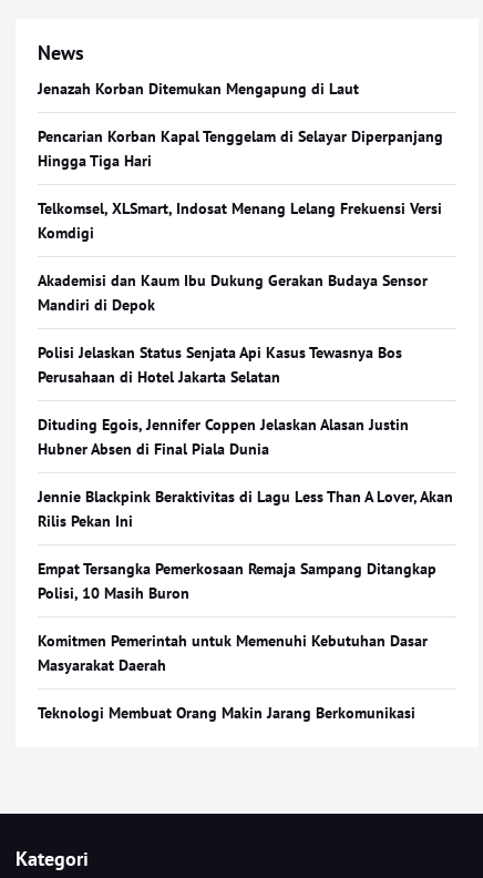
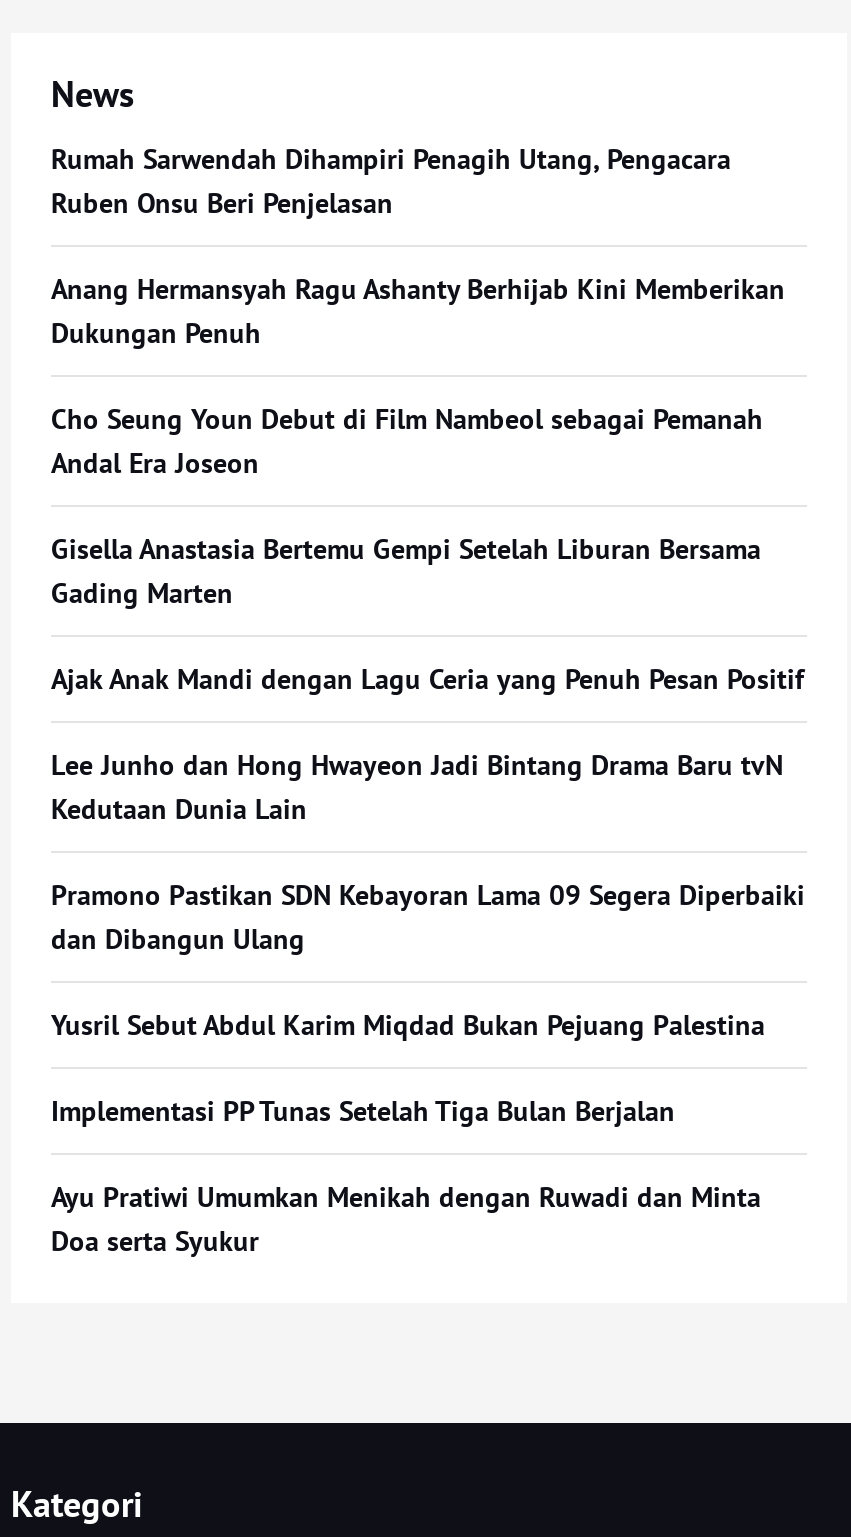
- Jenazah Korban Ditemukan Mengapung di Laut
+ Rumah Sarwendah Dihampiri Penagih Utang, Pengacara
+ Ruben Onsu Beri Penjelasan

- Pencarian Korban Kapal Tenggelam di Selayar Diperpanjang
- Hingga Tiga Hari
+ Anang Hermansyah Ragu Ashanty Berhijab Kini Memberikan
+ Dukungan Penuh

- Telkomsel, XLSmart, Indosat Menang Lelang Frekuensi Versi
- Komdigi
+ Cho Seung Youn Debut di Film Nambeol sebagai Pemanah
+ Andal Era Joseon

- Akademisi dan Kaum Ibu Dukung Gerakan Budaya Sensor
- Mandiri di Depok
+ Gisella Anastasia Bertemu Gempi Setelah Liburan Bersama
+ Gading Marten

- Polisi Jelaskan Status Senjata Api Kasus Tewasnya Bos
- Perusahaan di Hotel Jakarta Selatan
+ Ajak Anak Mandi dengan Lagu Ceria yang Penuh Pesan Positif

- Dituding Egois, Jennifer Coppen Jelaskan Alasan Justin
- Hubner Absen di Final Piala Dunia
+ Lee Junho dan Hong Hwayeon Jadi Bintang Drama Baru tvN
+ Kedutaan Dunia Lain

- Jennie Blackpink Beraktivitas di Lagu Less Than A Lover, Akan
- Rilis Pekan Ini
+ Pramono Pastikan SDN Kebayoran Lama 09 Segera Diperbaiki
+ dan Dibangun Ulang

- Empat Tersangka Pemerkosaan Remaja Sampang Ditangkap
- Polisi, 10 Masih Buron
+ Yusril Sebut Abdul Karim Miqdad Bukan Pejuang Palestina

- Komitmen Pemerintah untuk Memenuhi Kebutuhan Dasar
- Masyarakat Daerah
+ Implementasi PP Tunas Setelah Tiga Bulan Berjalan

- Teknologi Membuat Orang Makin Jarang Berkomunikasi
+ Ayu Pratiwi Umumkan Menikah dengan Ruwadi dan Minta
+ Doa serta Syukur
